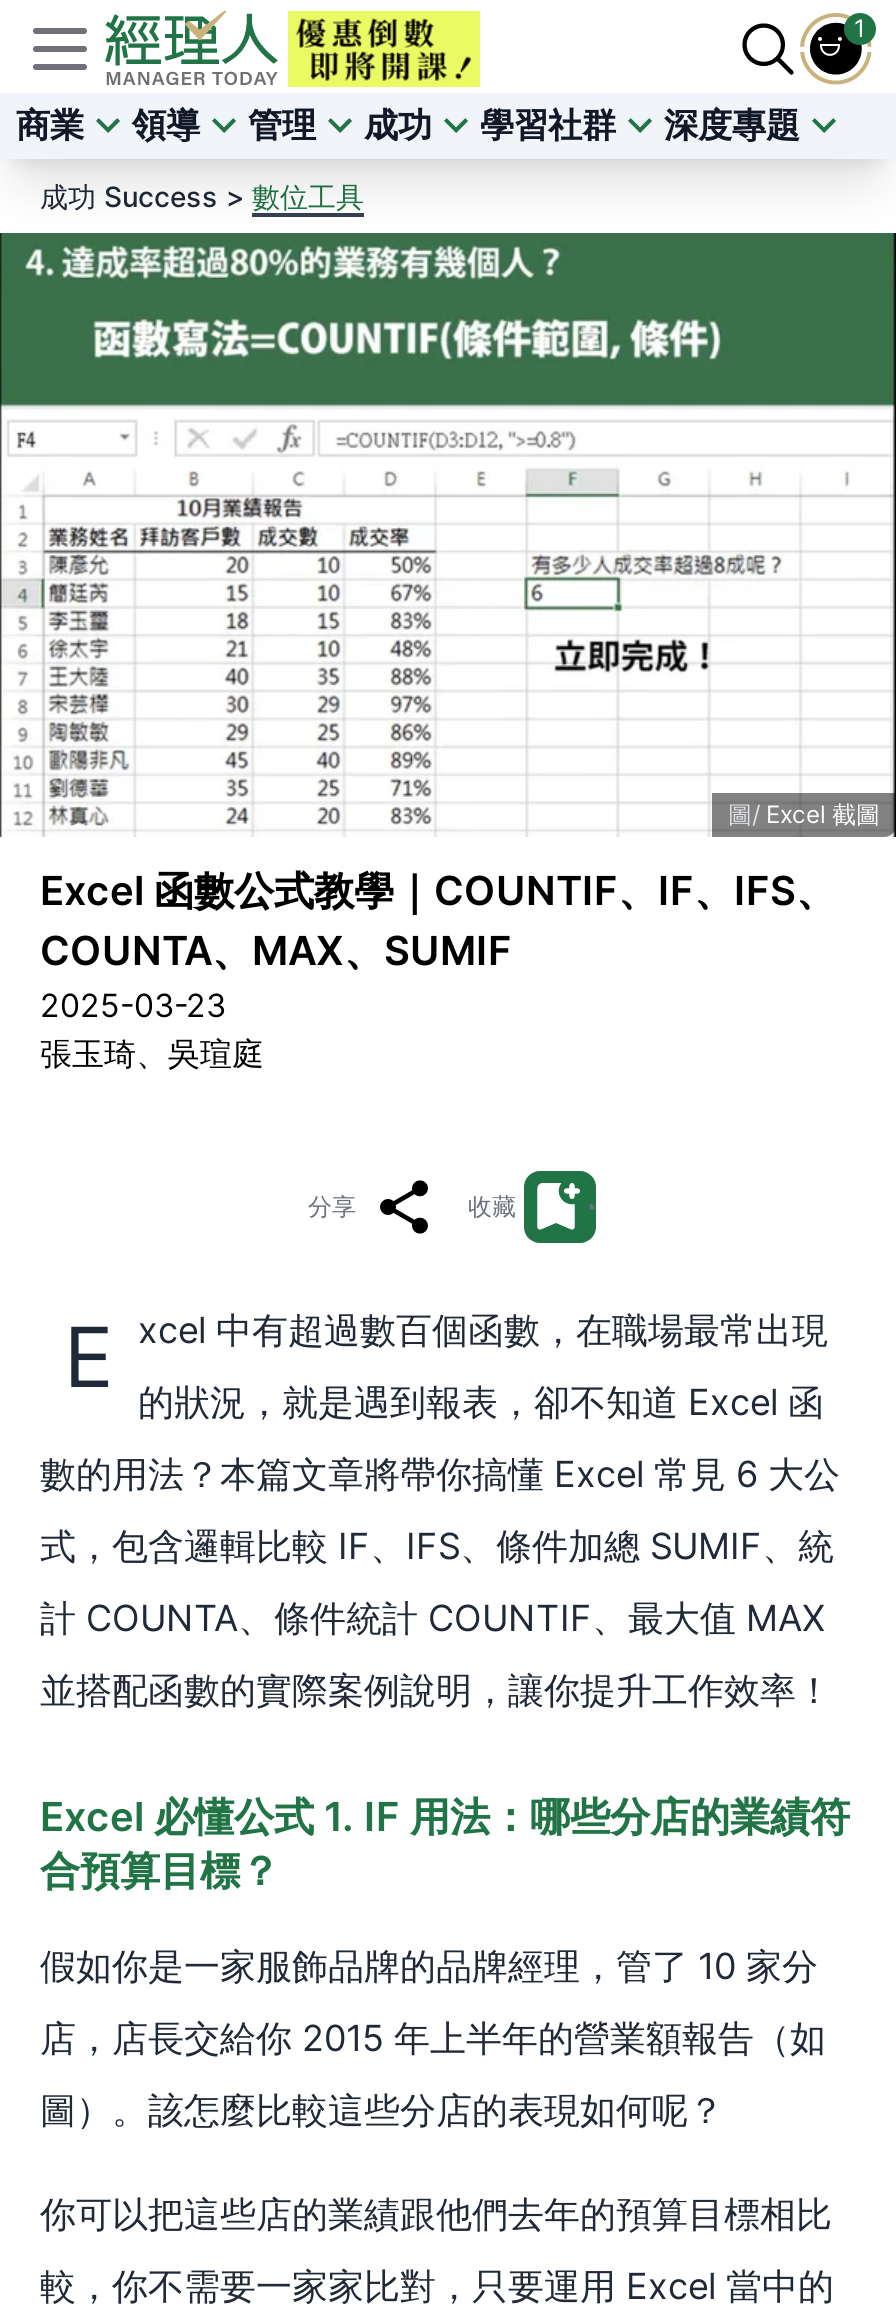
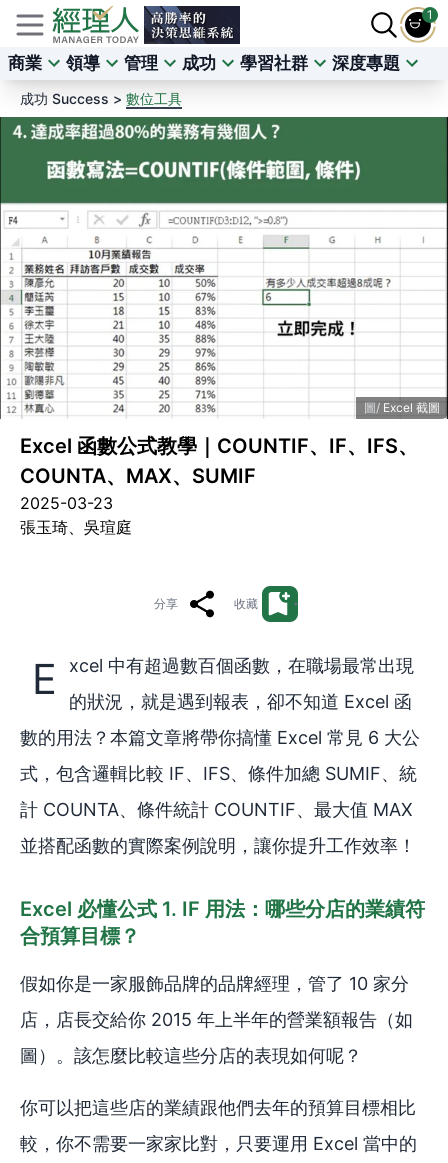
- [image]
+ [image]
